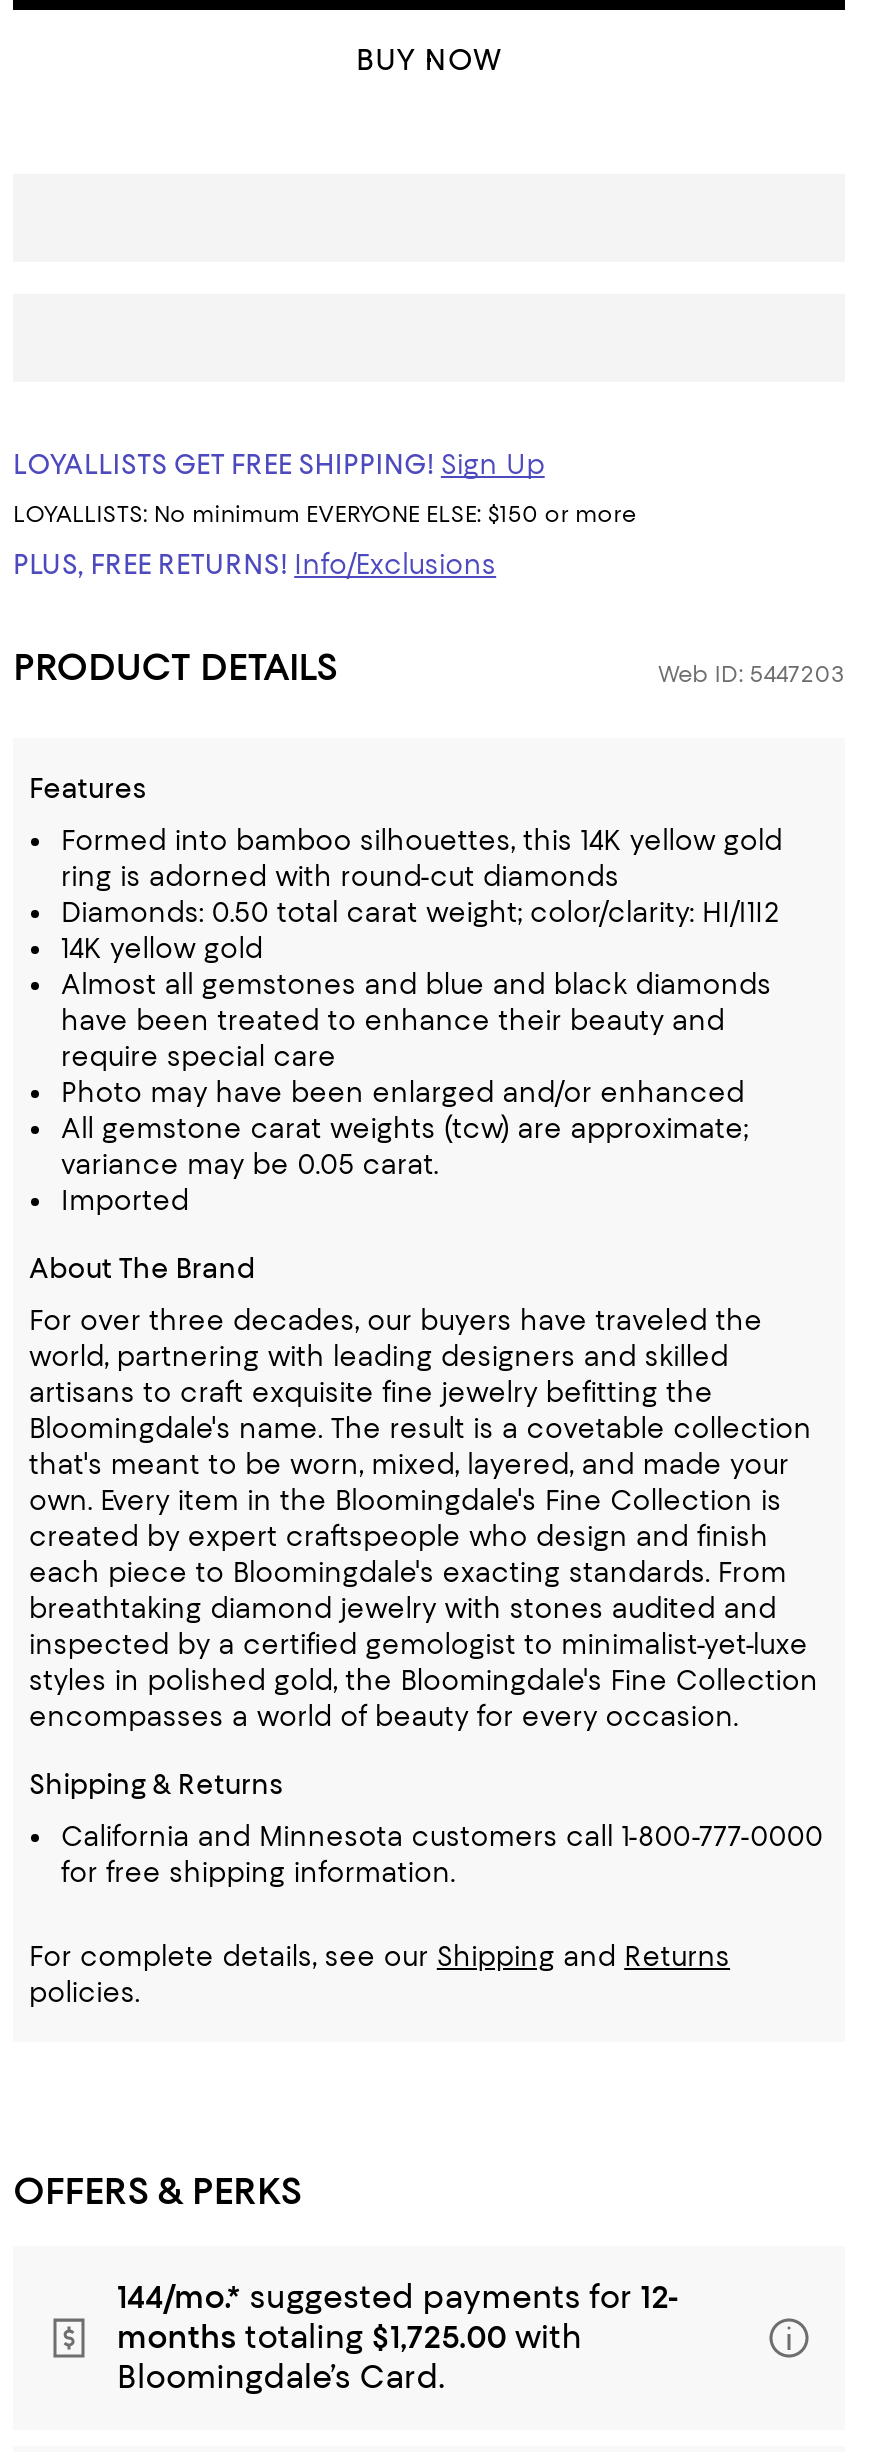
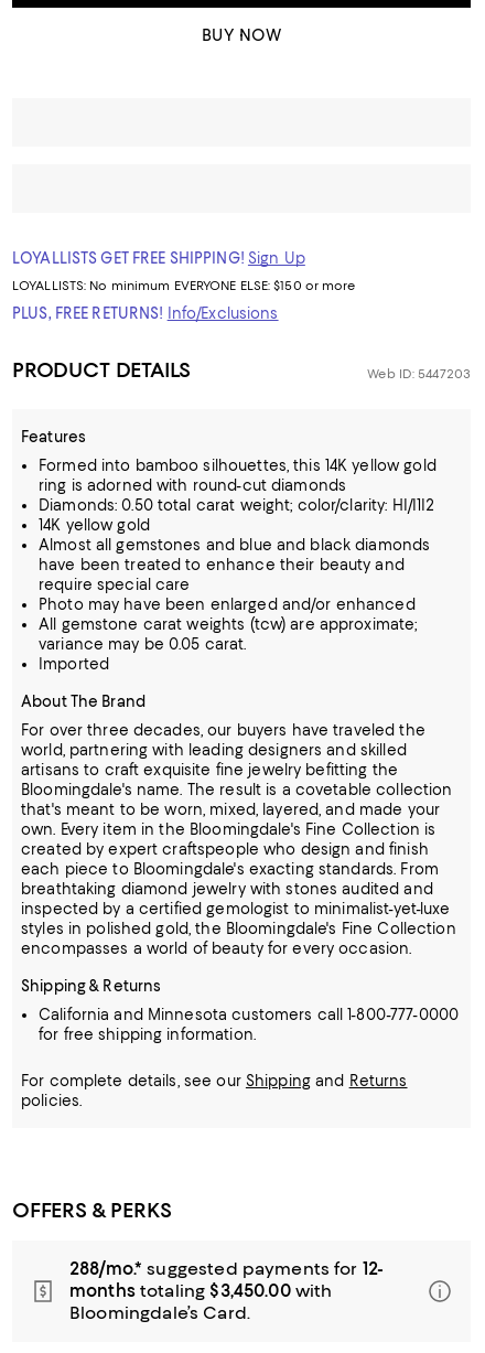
- 144/mo.* suggested payments for 12-
+ 288/mo.* suggested payments for 12-

- months totaling $1,725.00 with
+ months totaling $3,450.00 with
